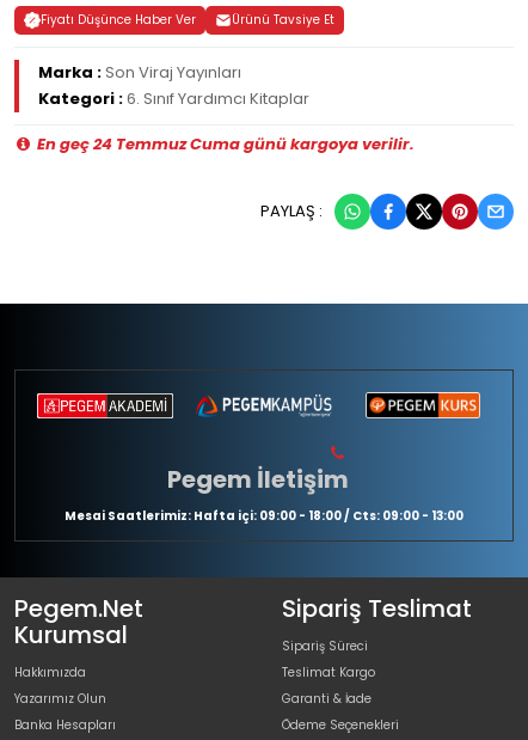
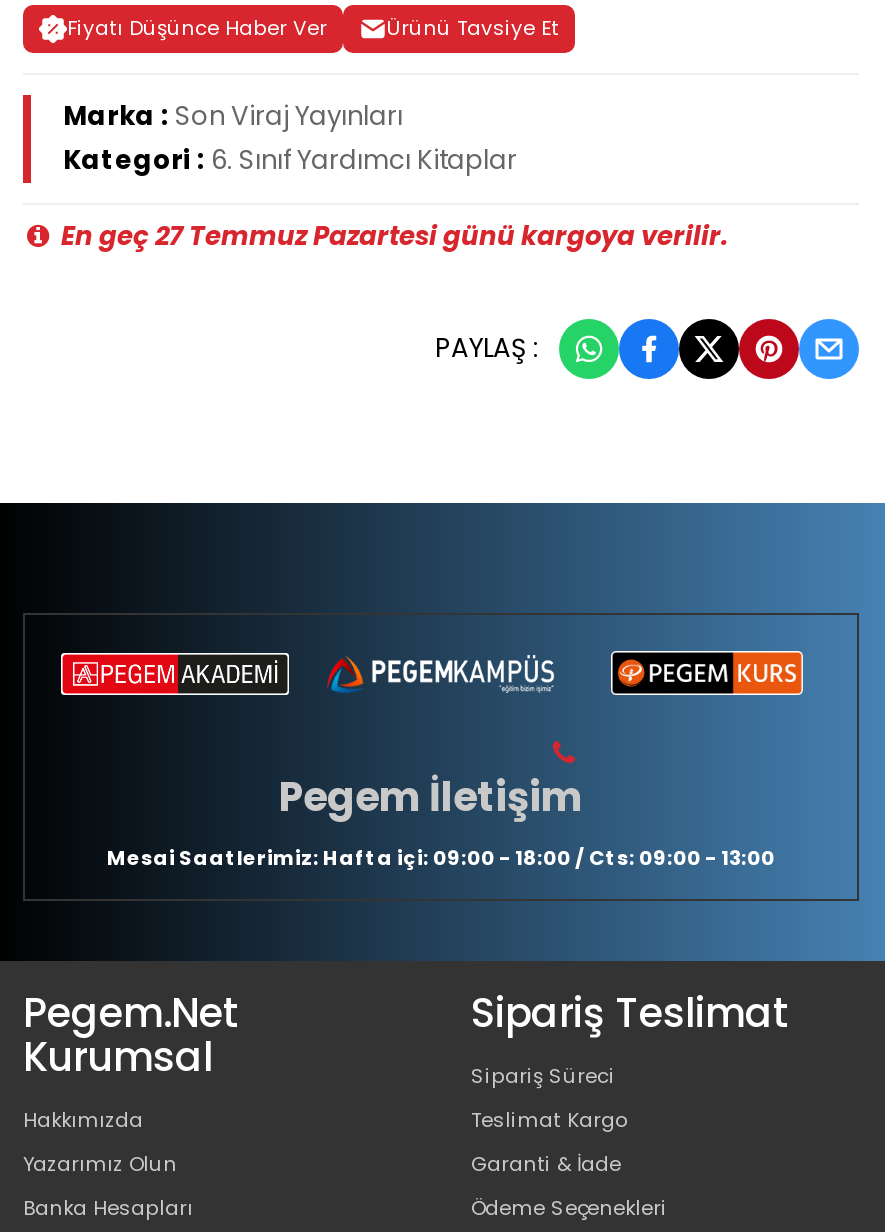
- En geç 24 Temmuz Cuma günü kargoya verilir.
+ En geç 27 Temmuz Pazartesi günü kargoya verilir.
